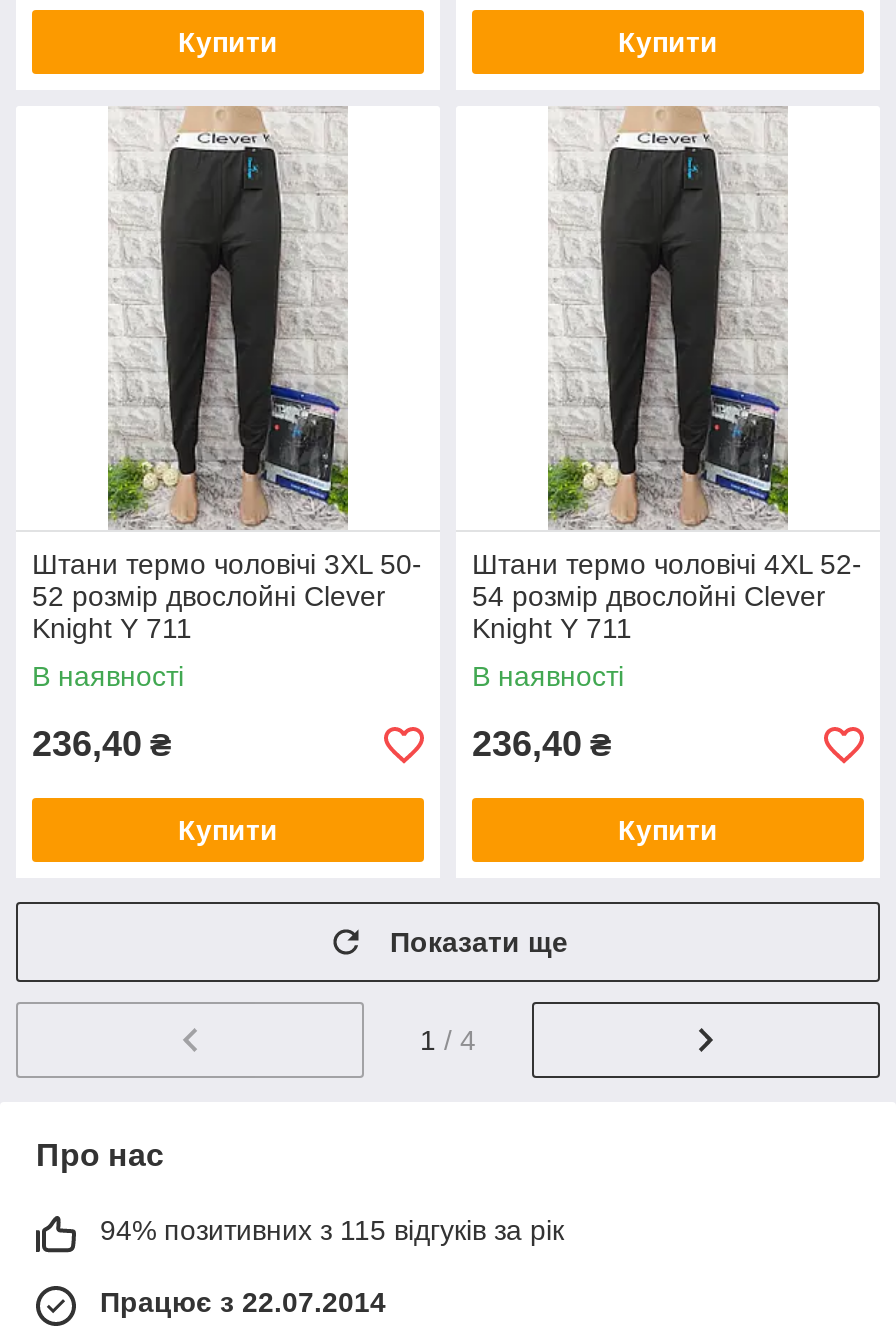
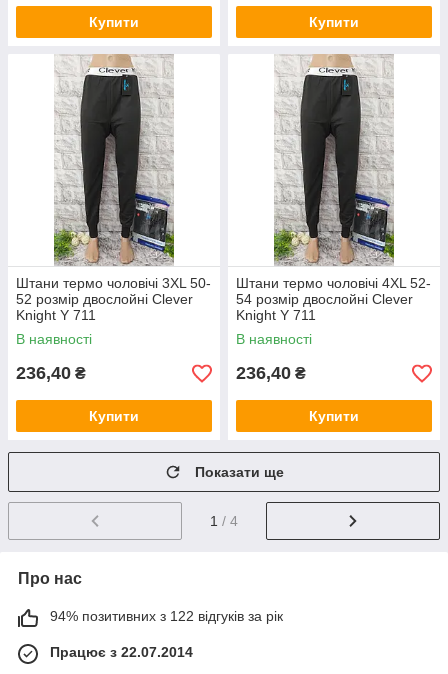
- 94% позитивних з 115 відгуків за рік
+ 94% позитивних з 122 відгуків за рік
